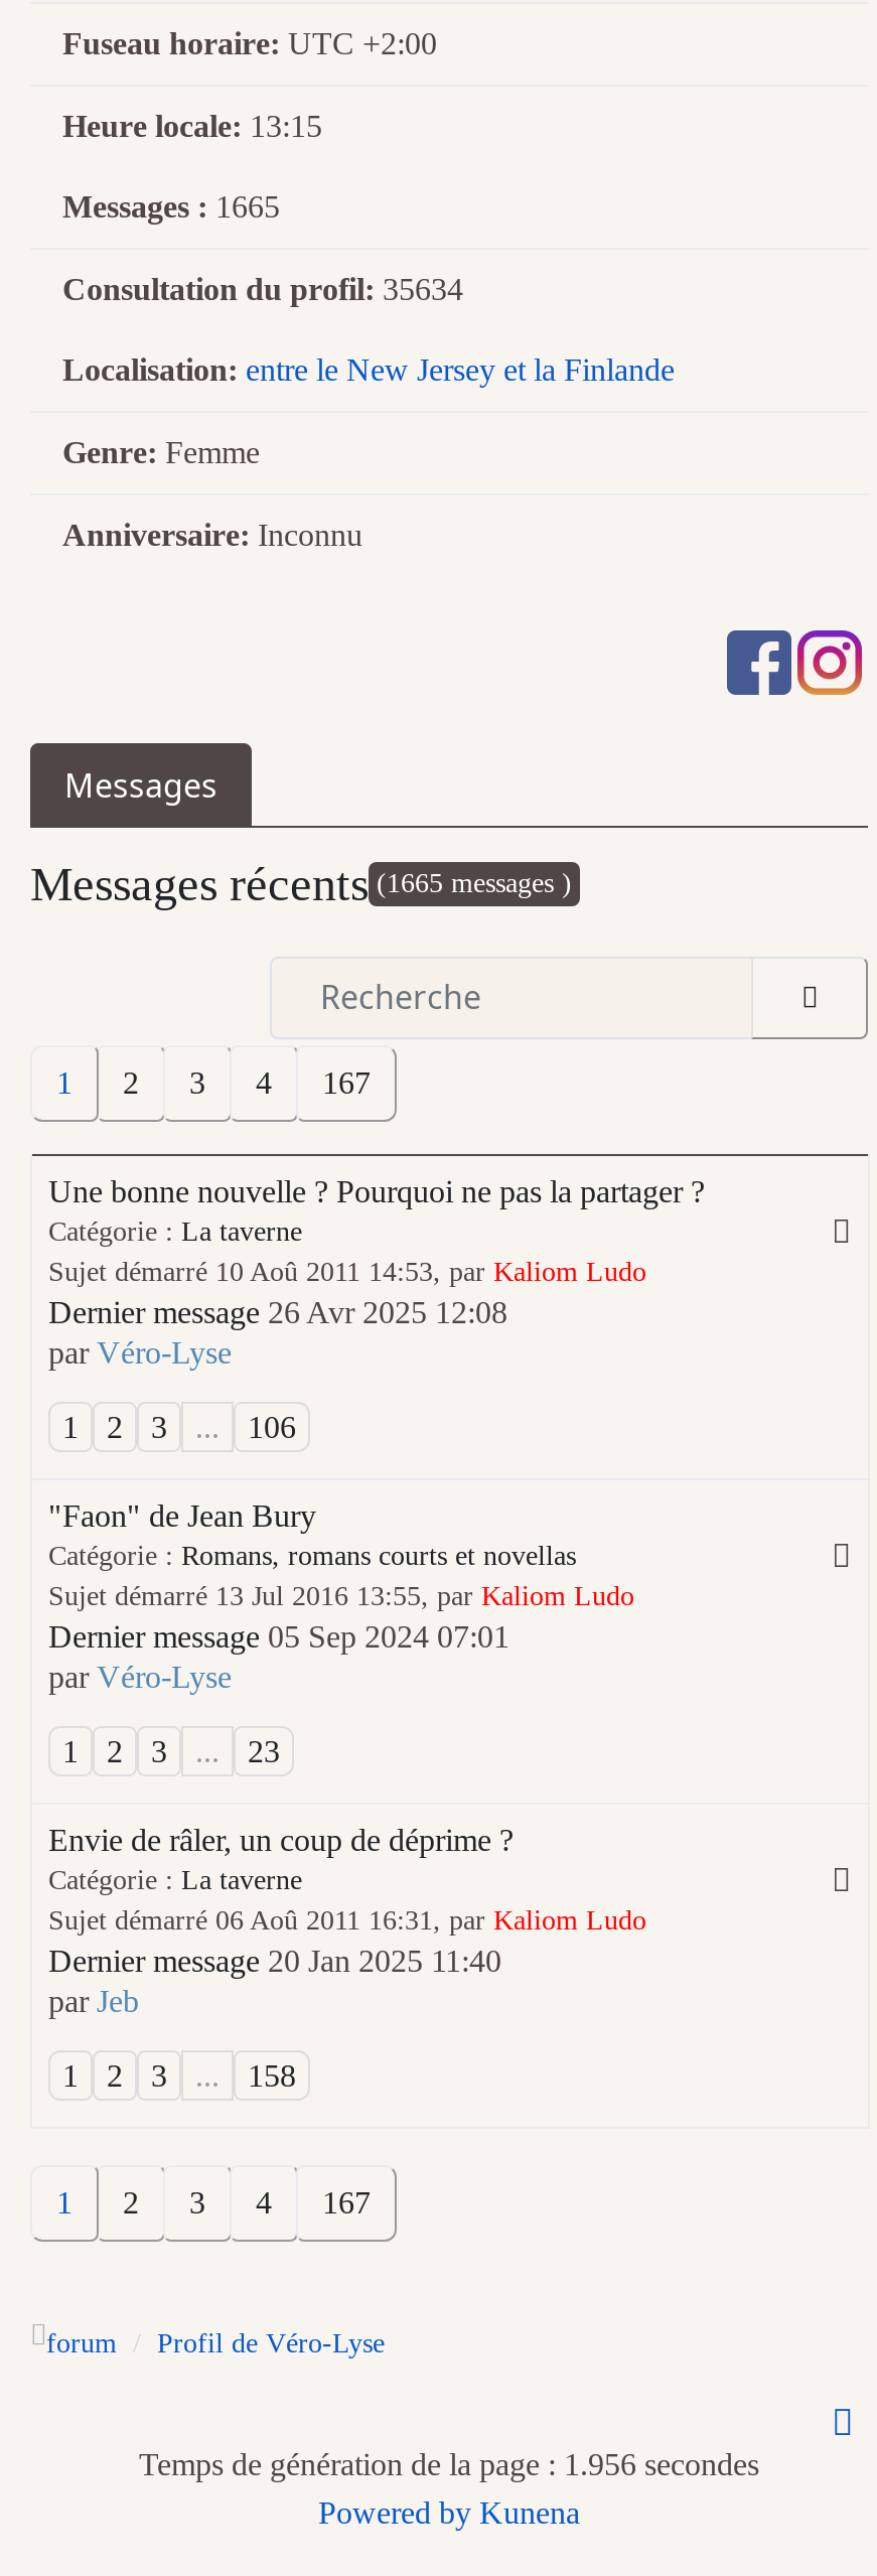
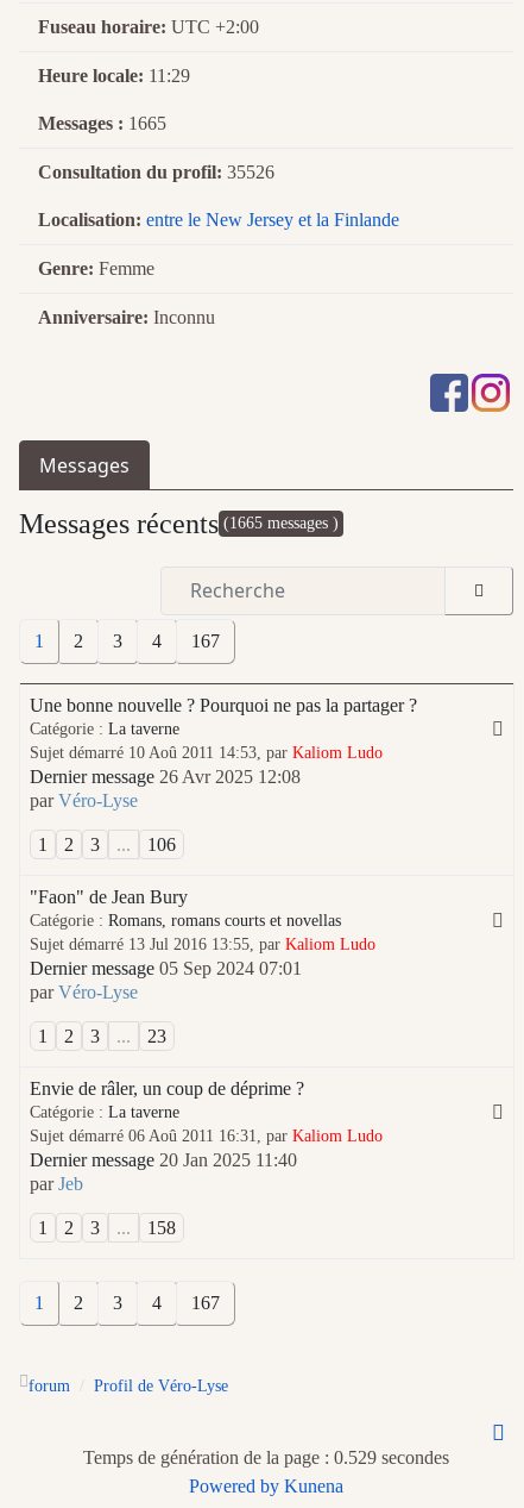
- Heure locale: 13:15
+ Heure locale: 11:29

- Consultation du profil: 35634
+ Consultation du profil: 35526

- Temps de génération de la page : 1.956 secondes
+ Temps de génération de la page : 0.529 secondes
